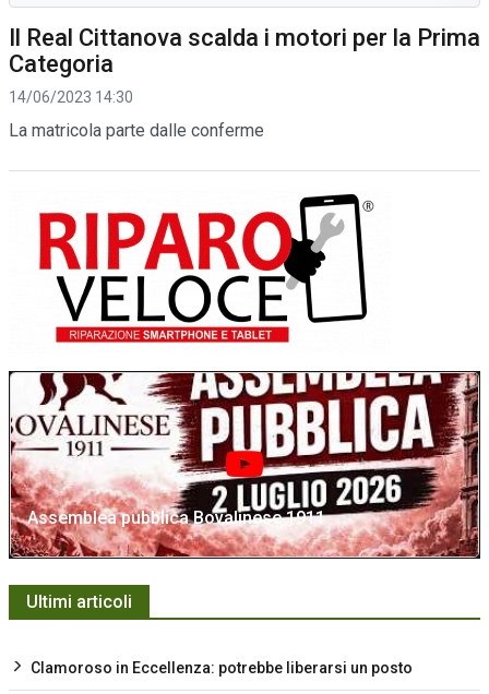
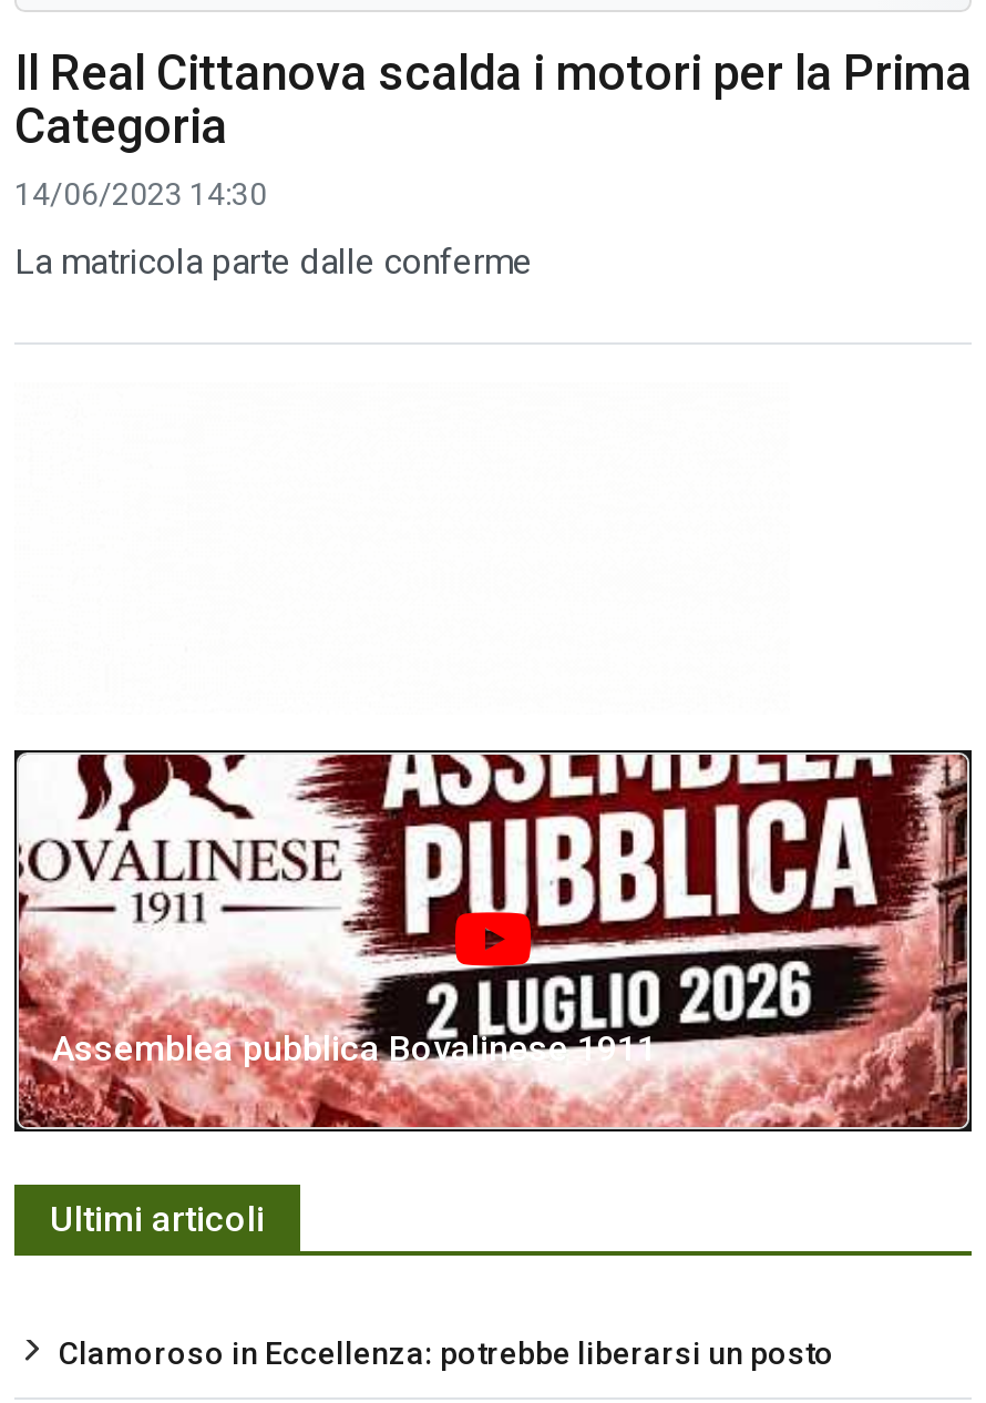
- [image]
